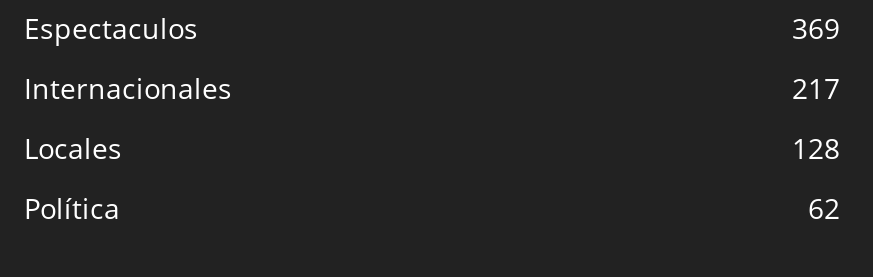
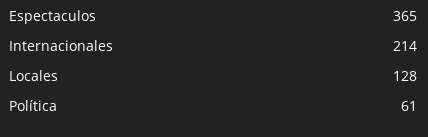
- 369
+ 365

- 217
+ 214

- 62
+ 61
